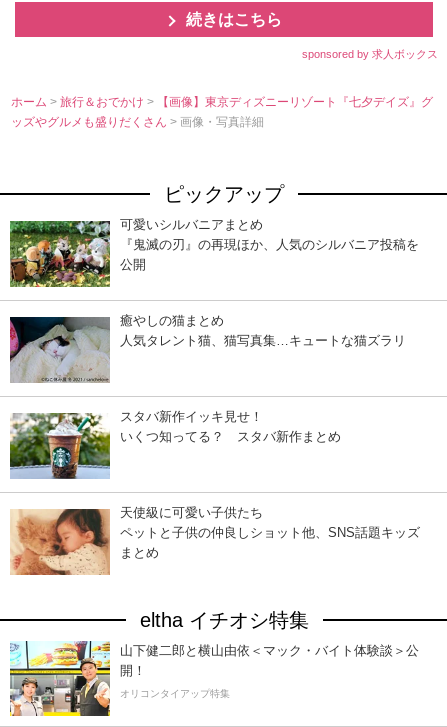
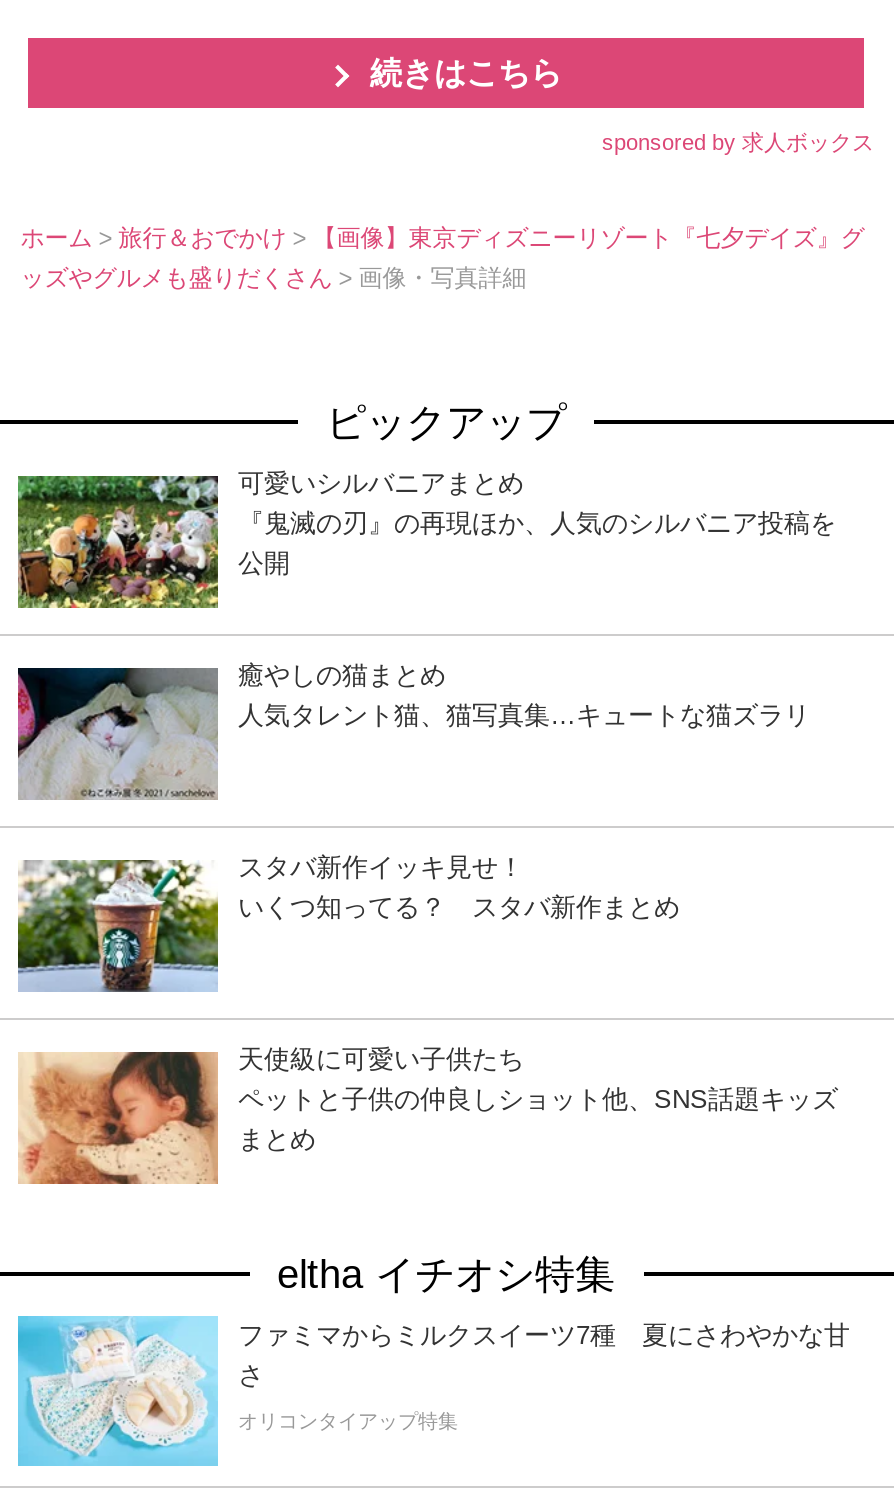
- [image]
- 山下健二郎と横山由依＜マック・バイト体験談＞公
- 開！
+ [image]
+ ファミマからミルクスイーツ7種 夏にさわやかな甘
+ さ
